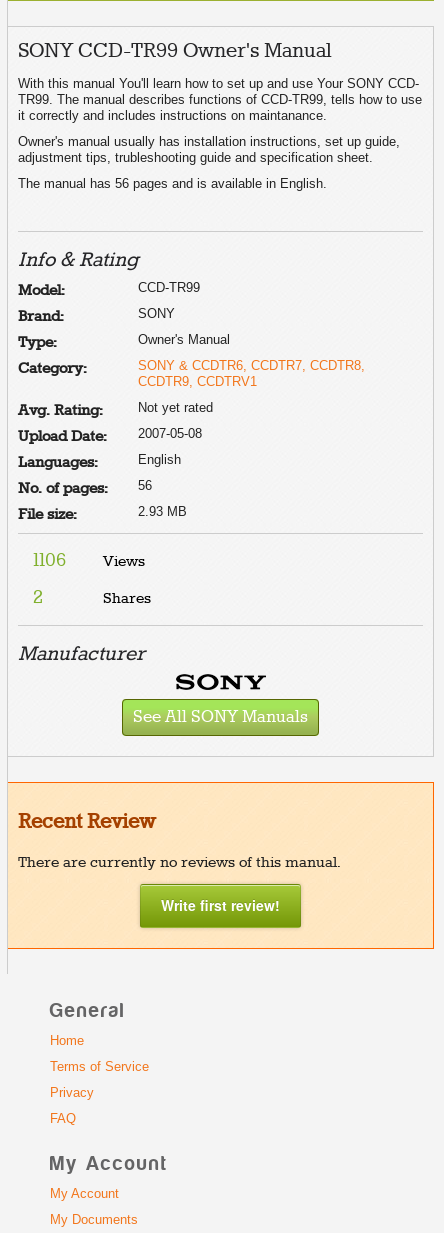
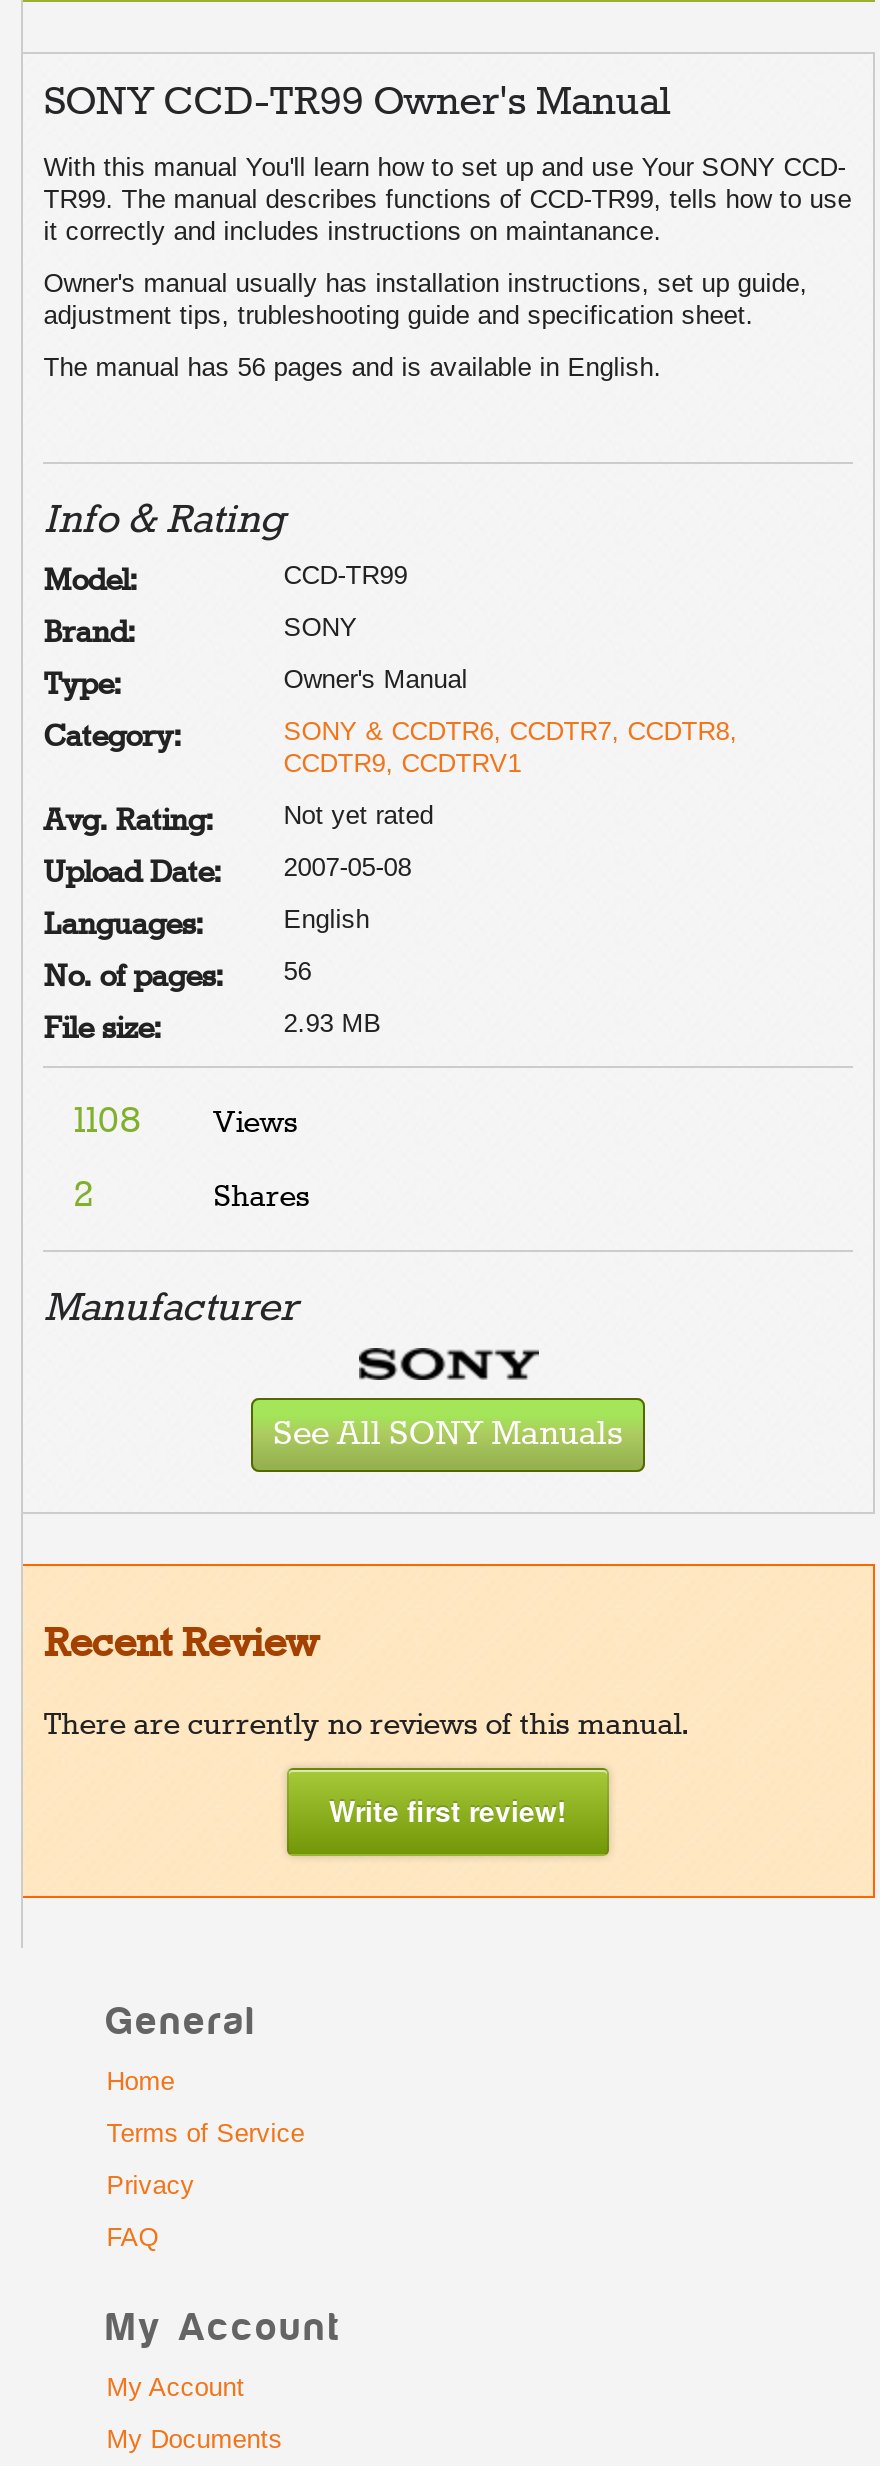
- 1106
+ 1108
